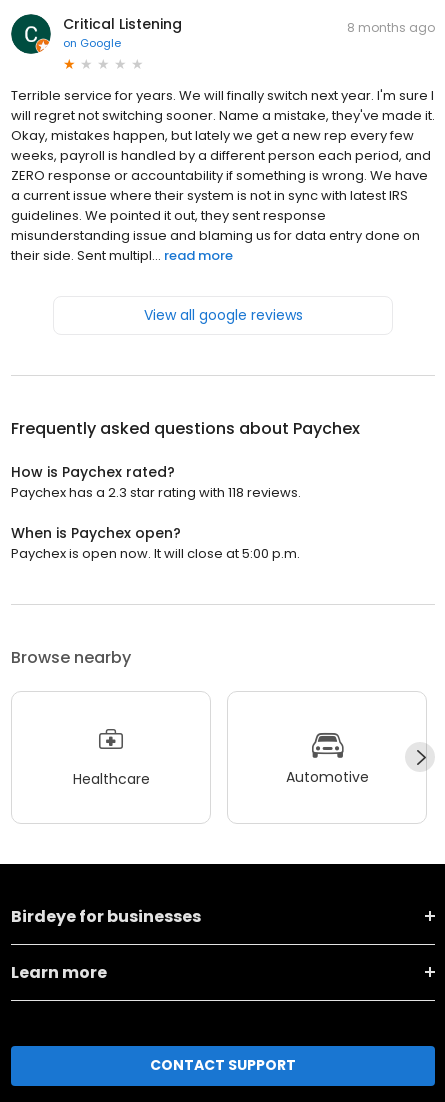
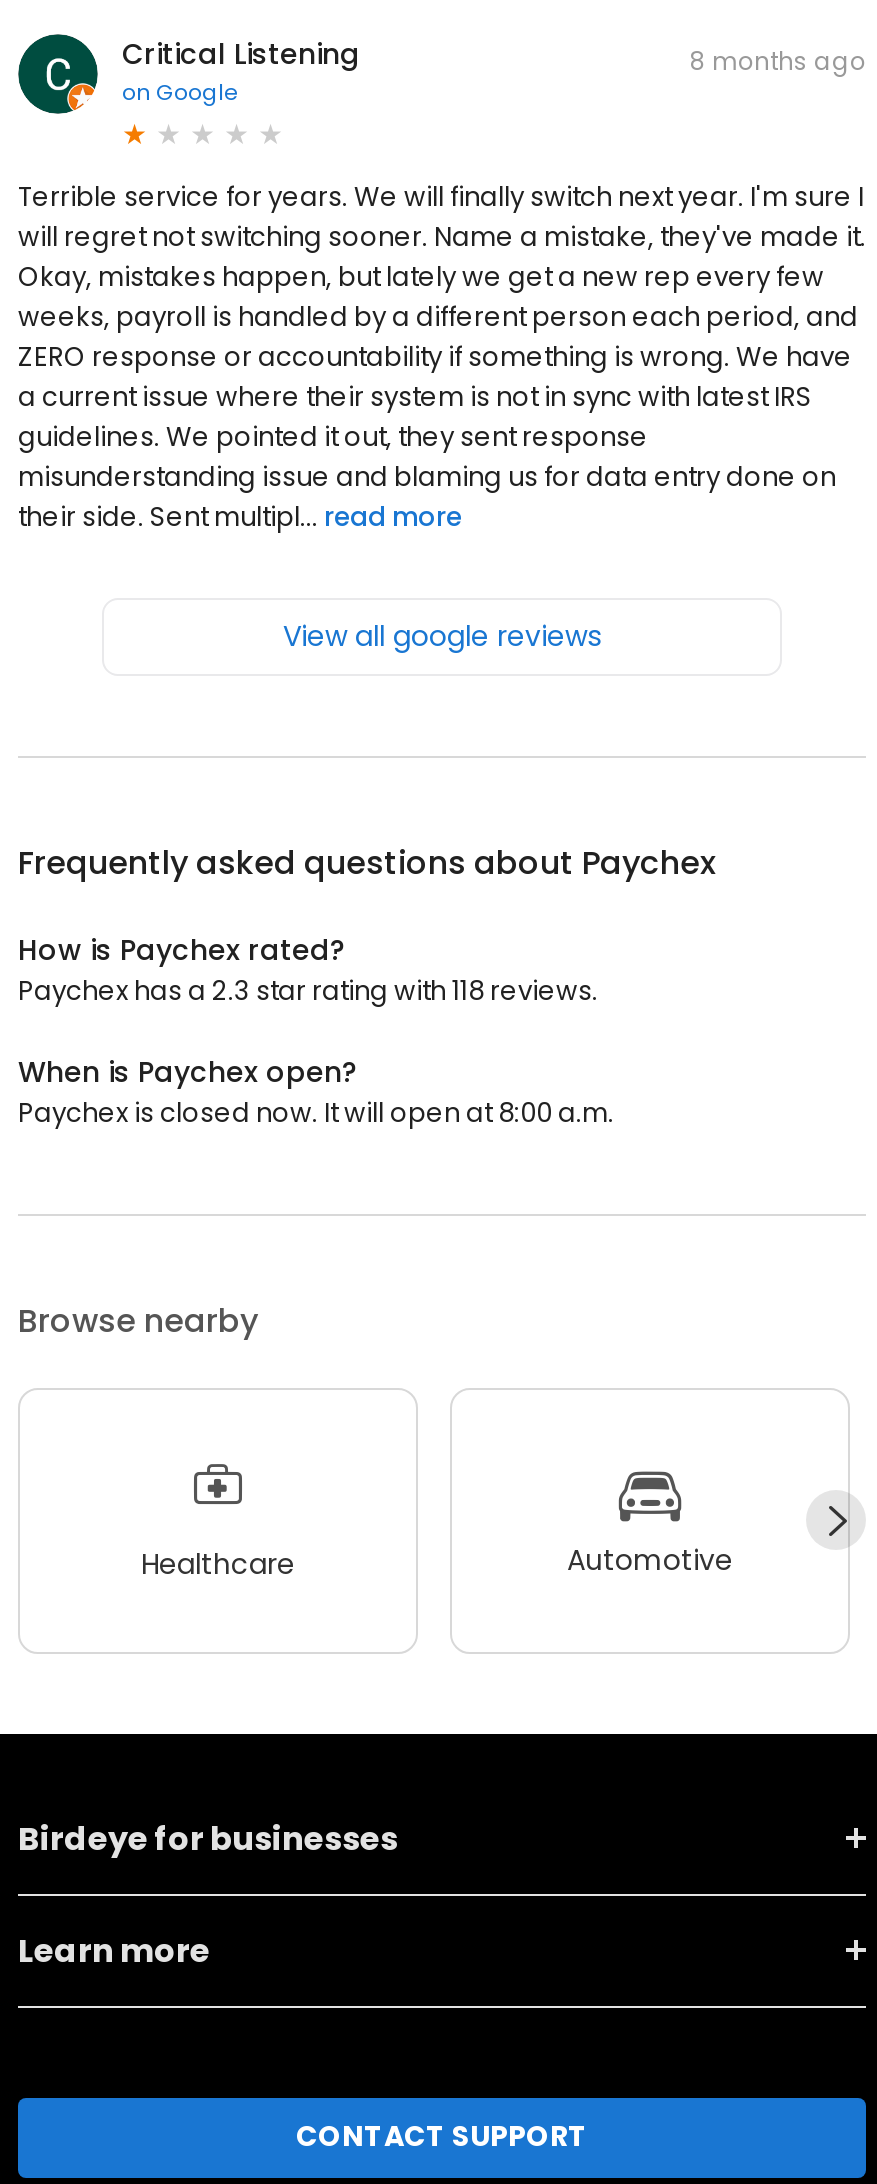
- Paychex is open now. It will close at 5:00 p.m.
+ Paychex is closed now. It will open at 8:00 a.m.
